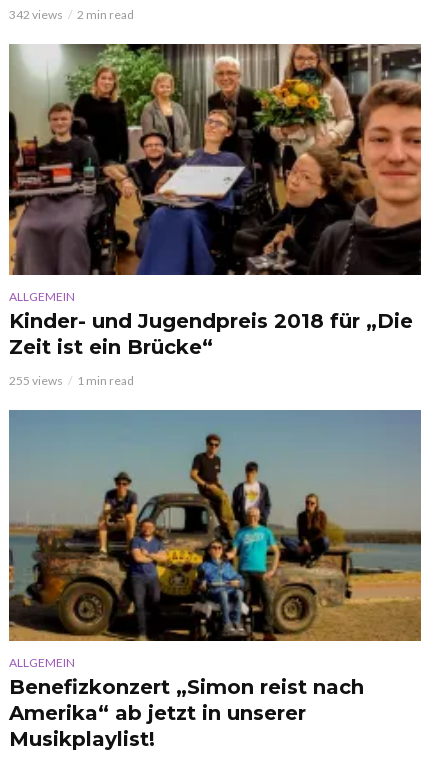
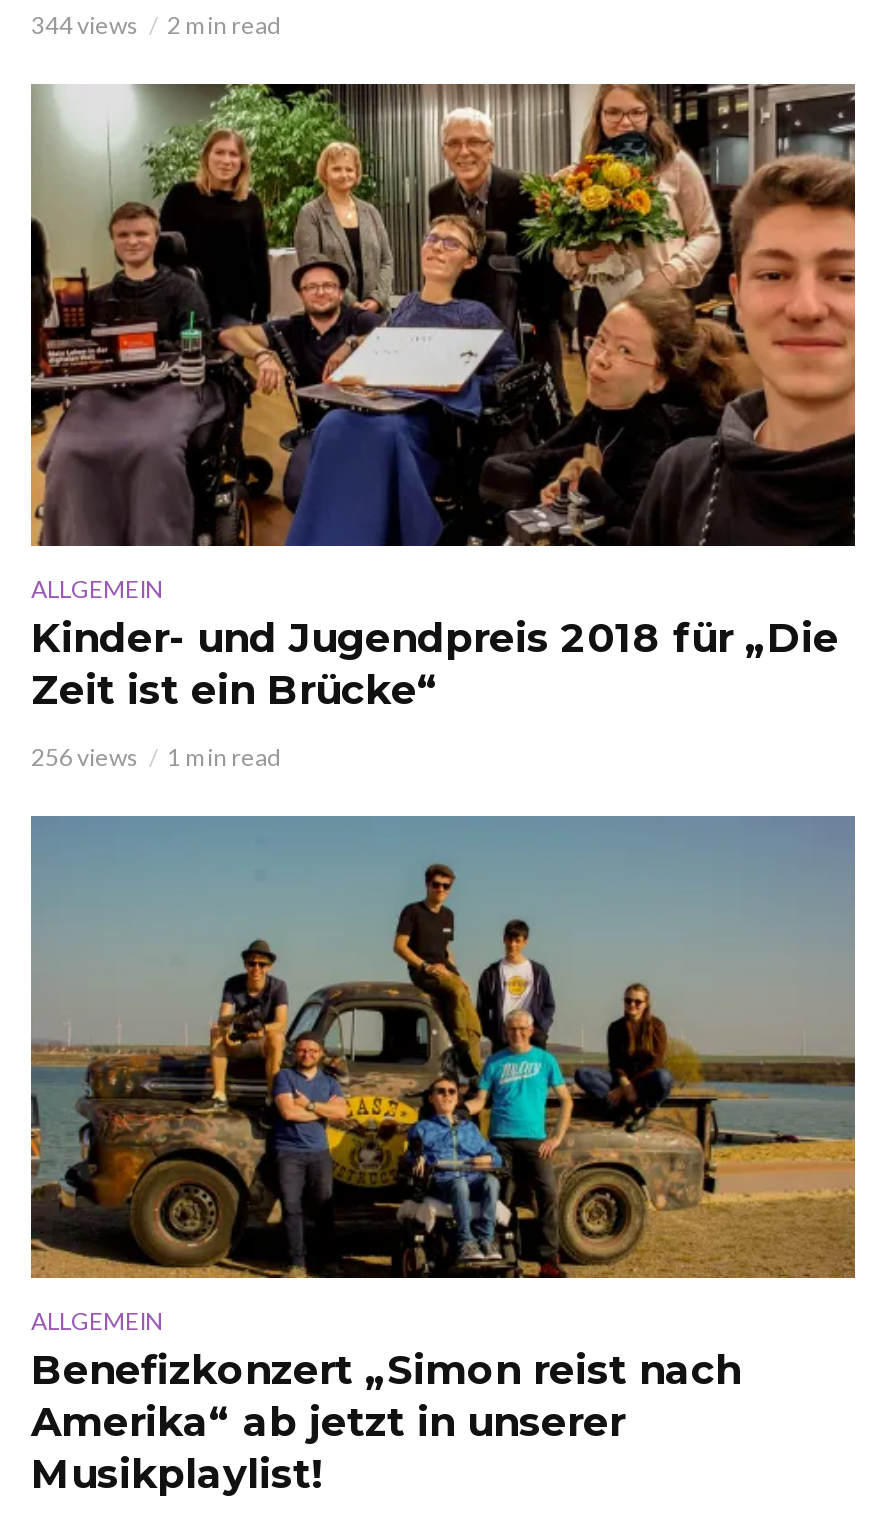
- 342 views 2 min read
+ 344 views 2 min read

- 255 views 1 min read
+ 256 views 1 min read
